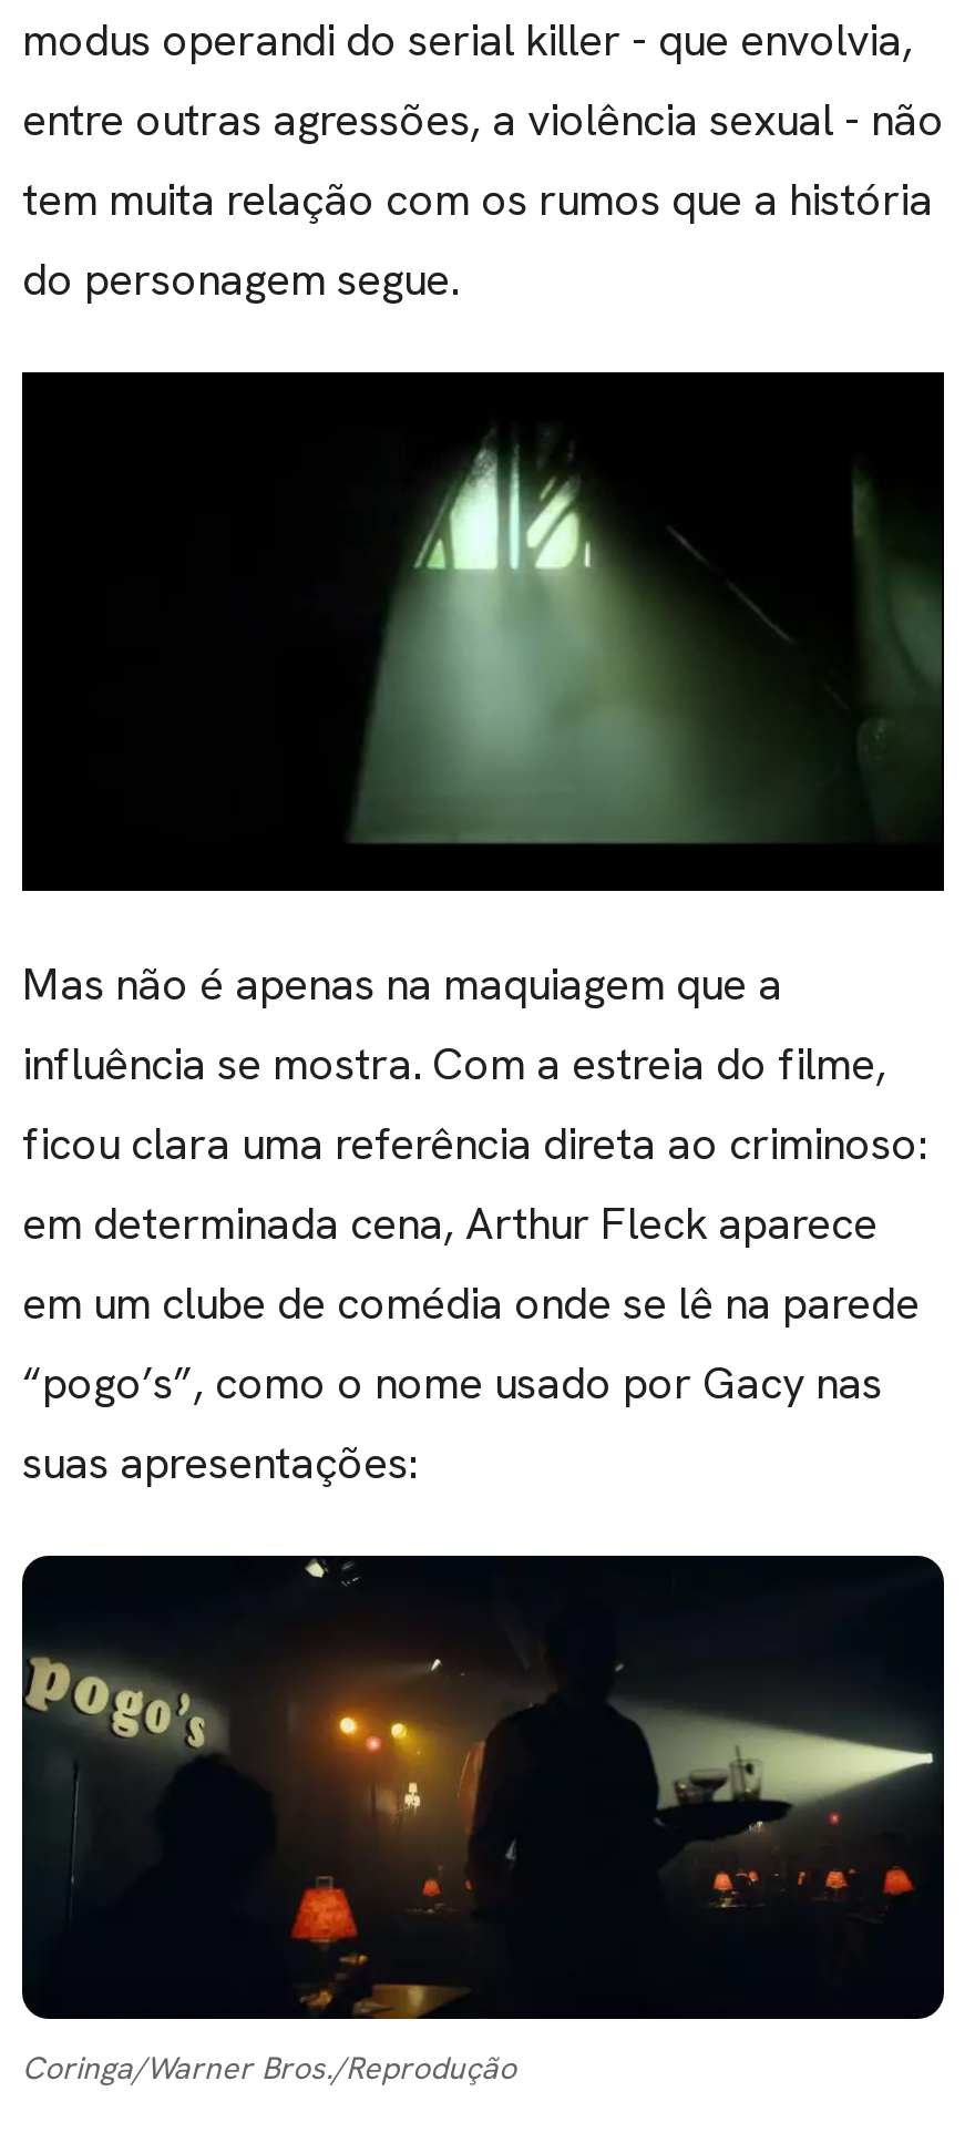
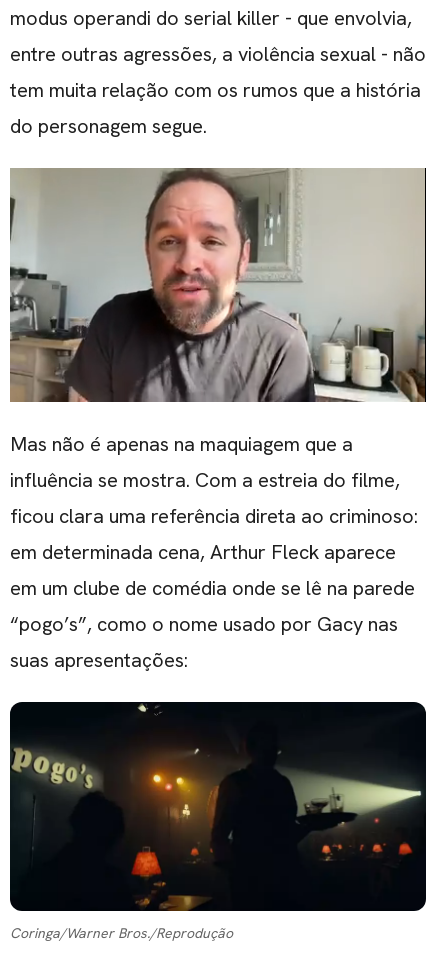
- [image]
+ [image]
